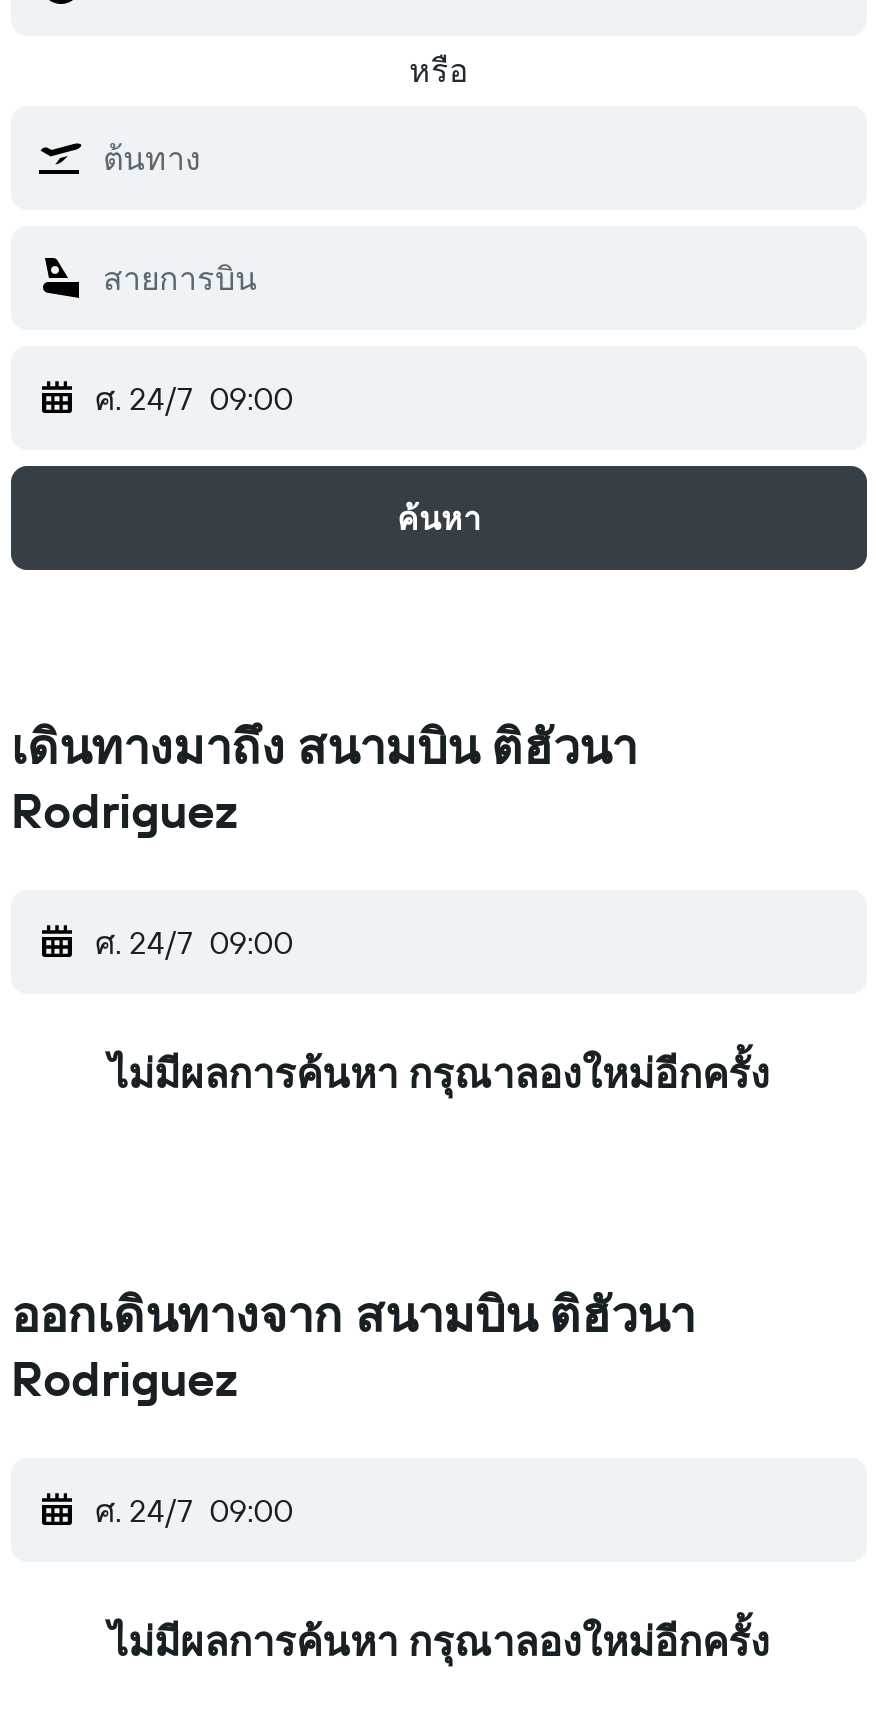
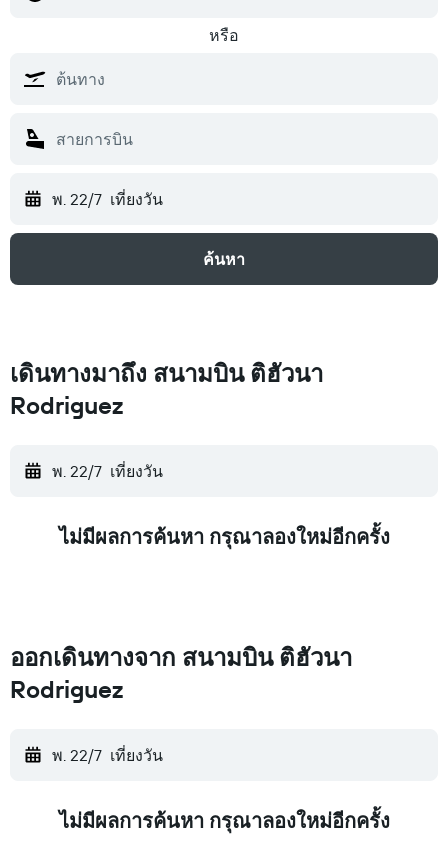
- ศ. 24/7 09:00
+ พ. 22/7 เที่ยงวัน

- ศ. 24/7 09:00
+ พ. 22/7 เที่ยงวัน

- ศ. 24/7 09:00
+ พ. 22/7 เที่ยงวัน
